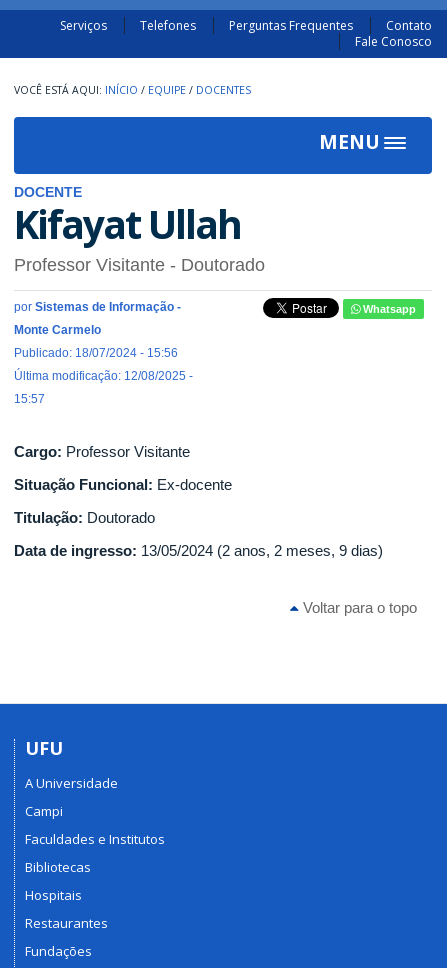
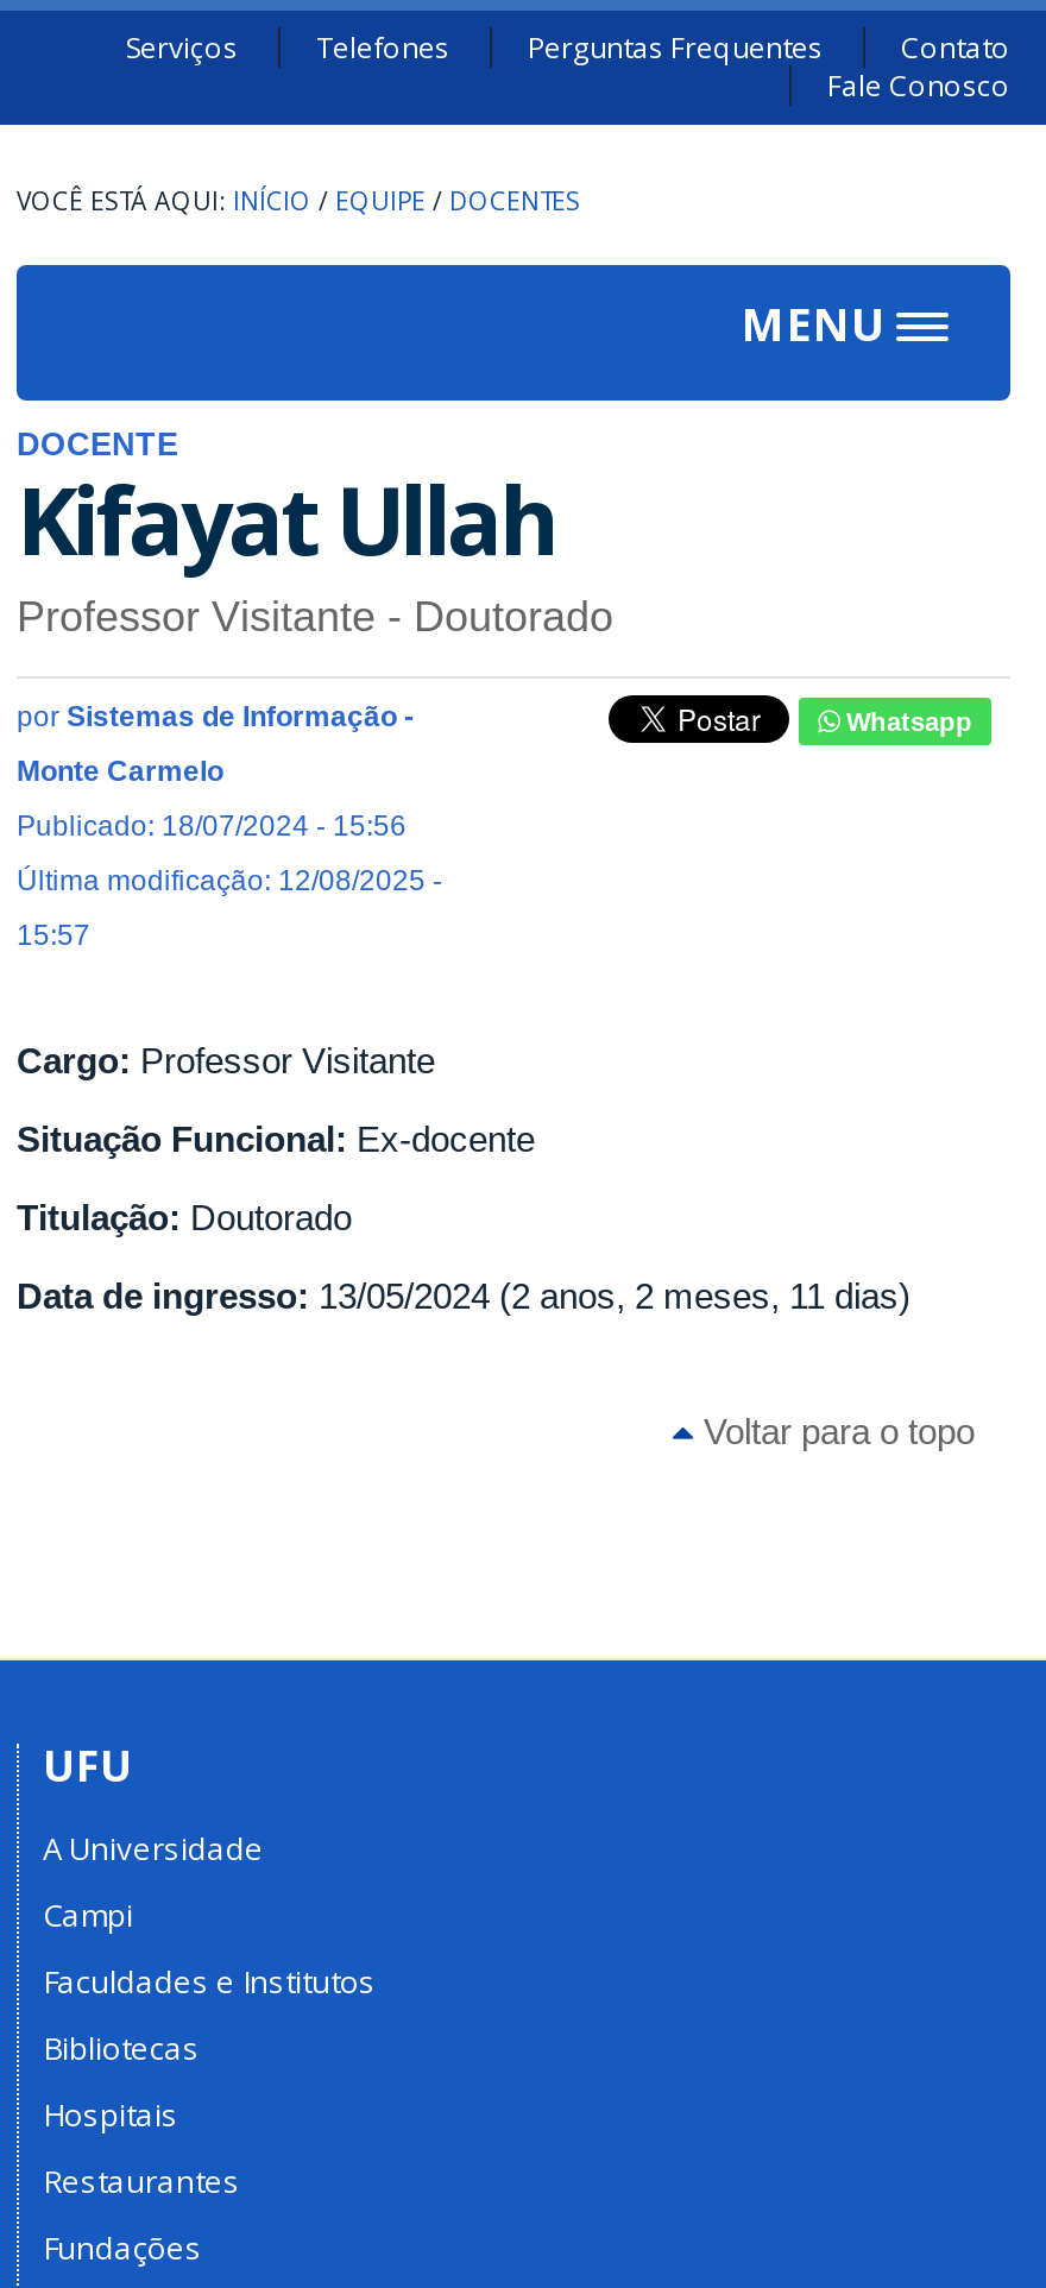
- Data de ingresso: 13/05/2024 (2 anos, 2 meses, 9 dias)
+ Data de ingresso: 13/05/2024 (2 anos, 2 meses, 11 dias)
